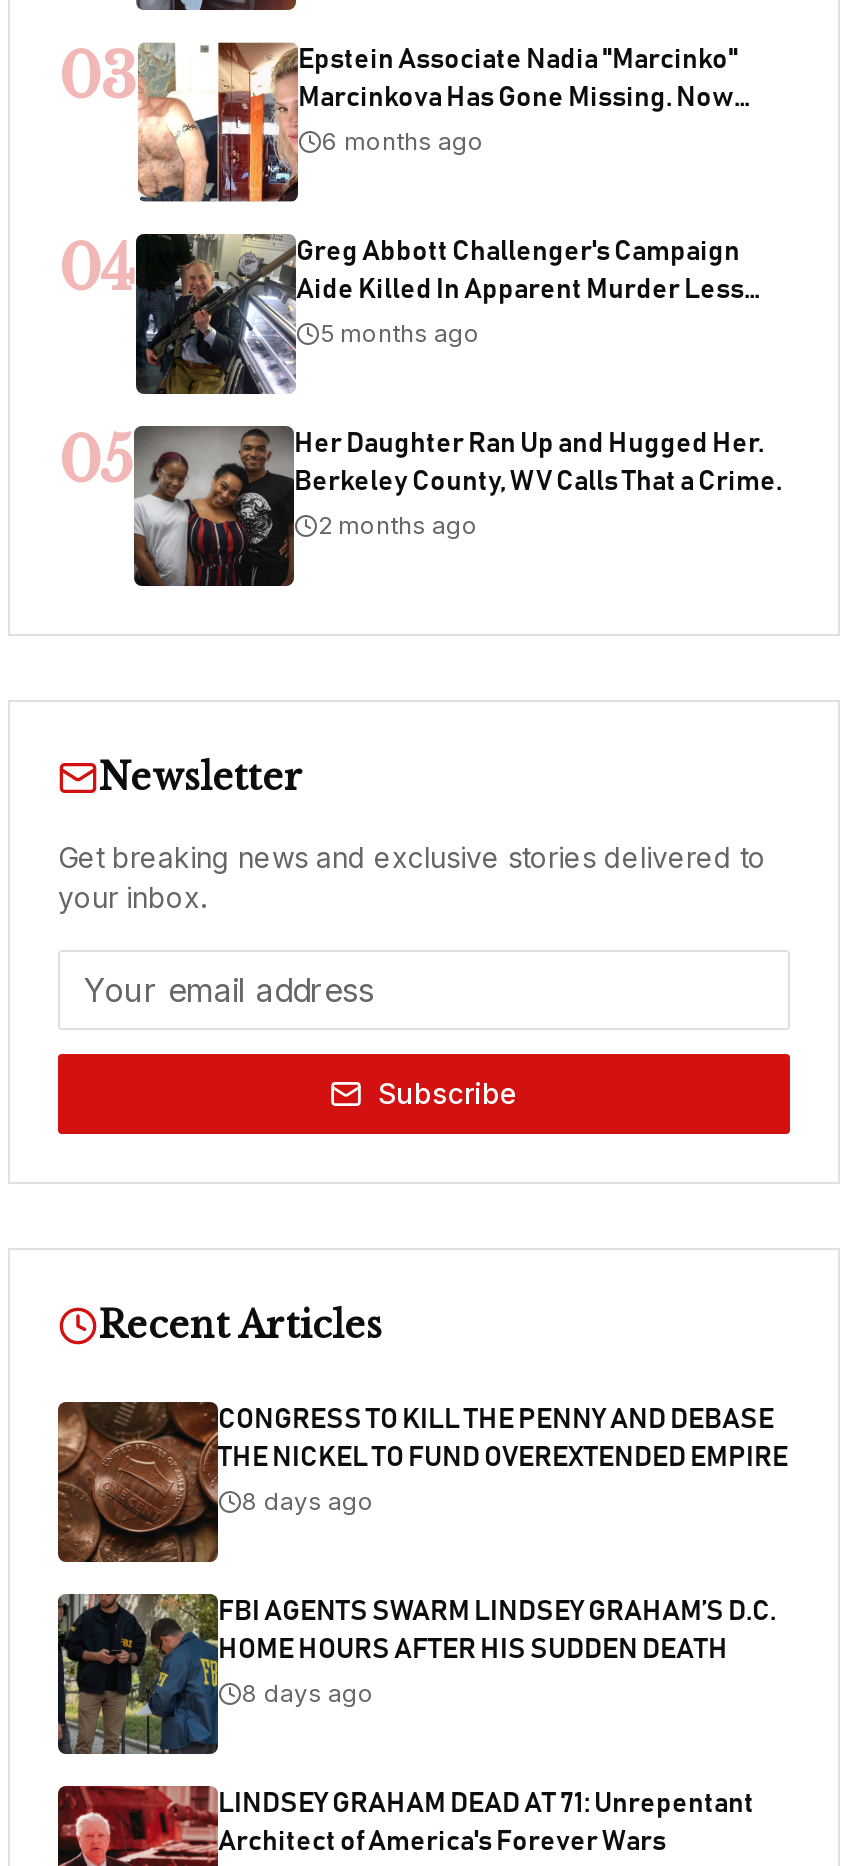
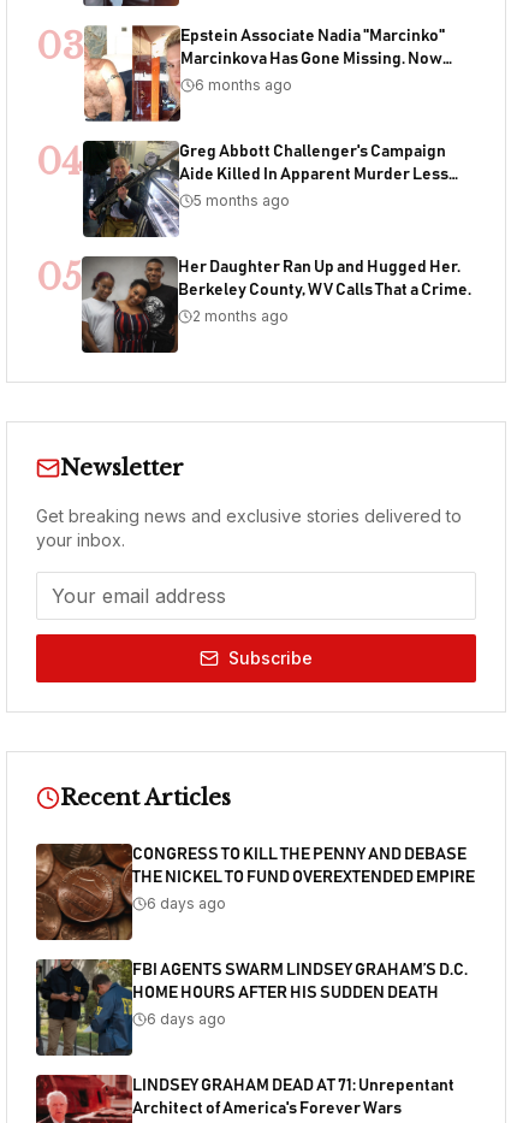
- 8 days ago
+ 6 days ago

- 8 days ago
+ 6 days ago
